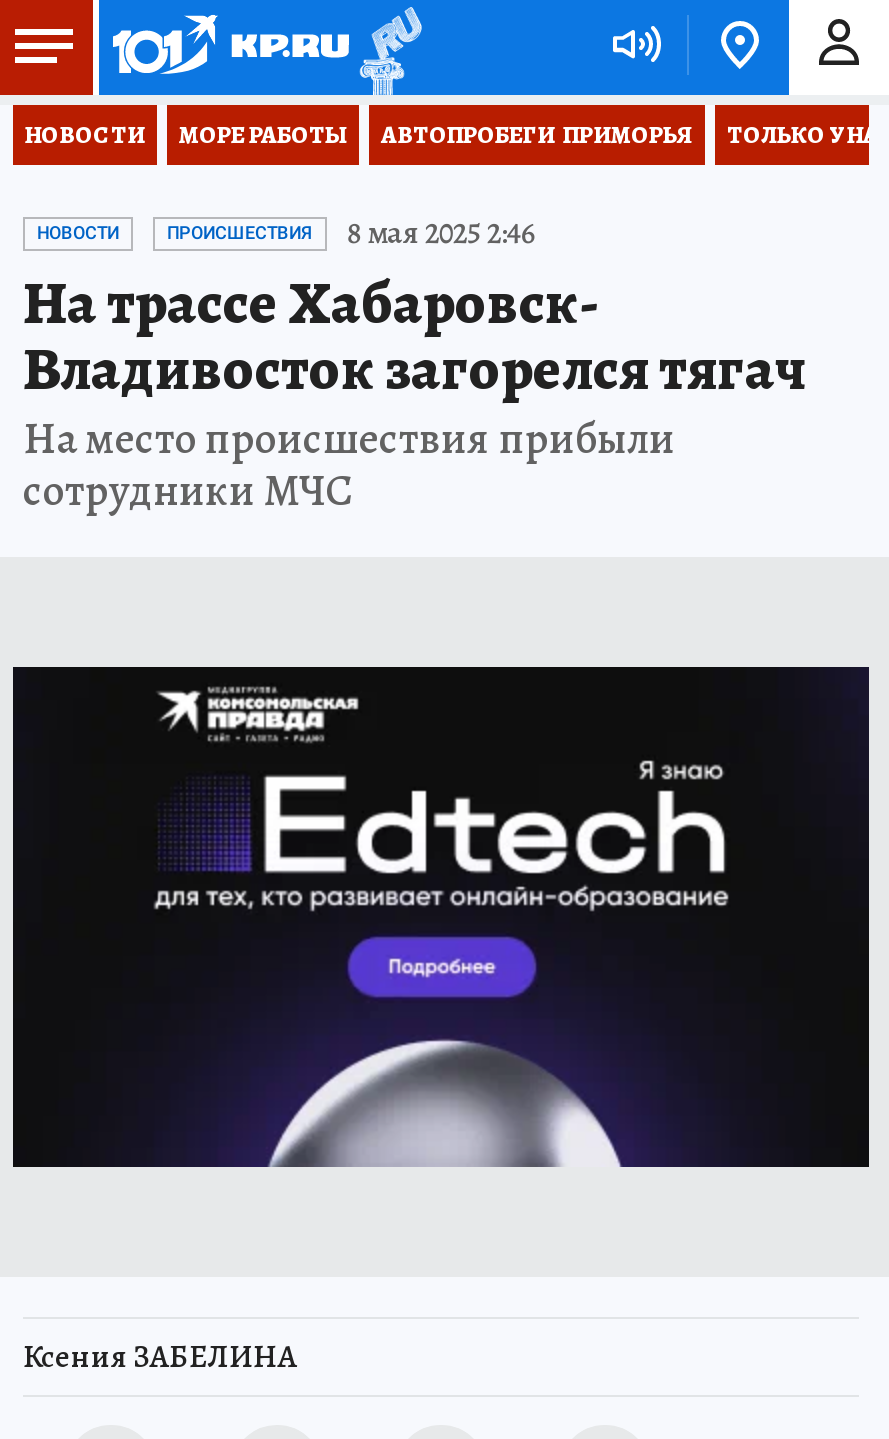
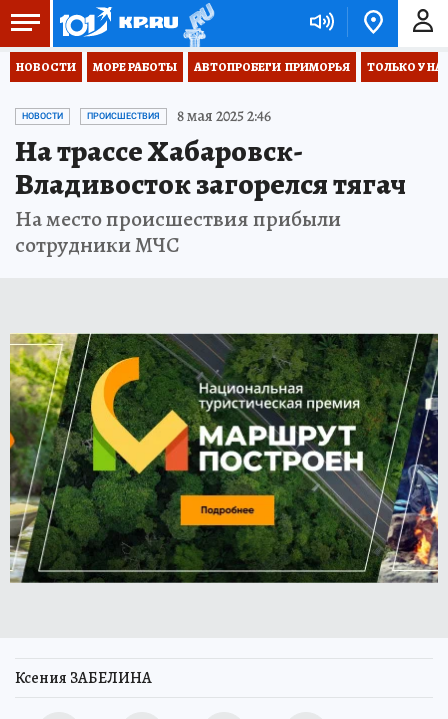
- [image]
+ [image]
